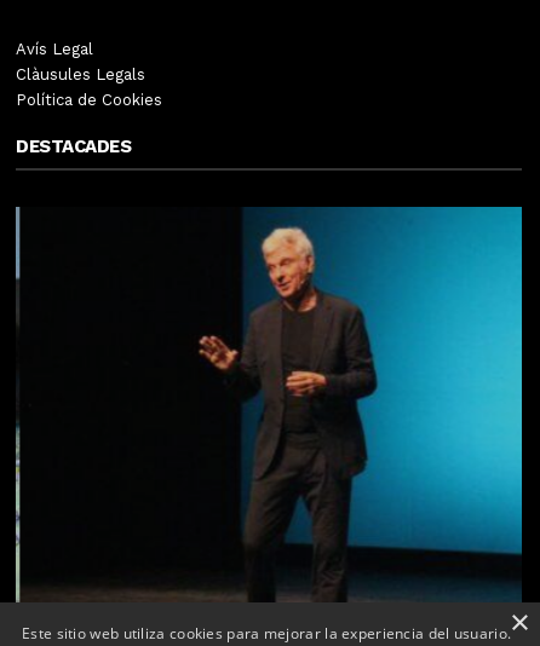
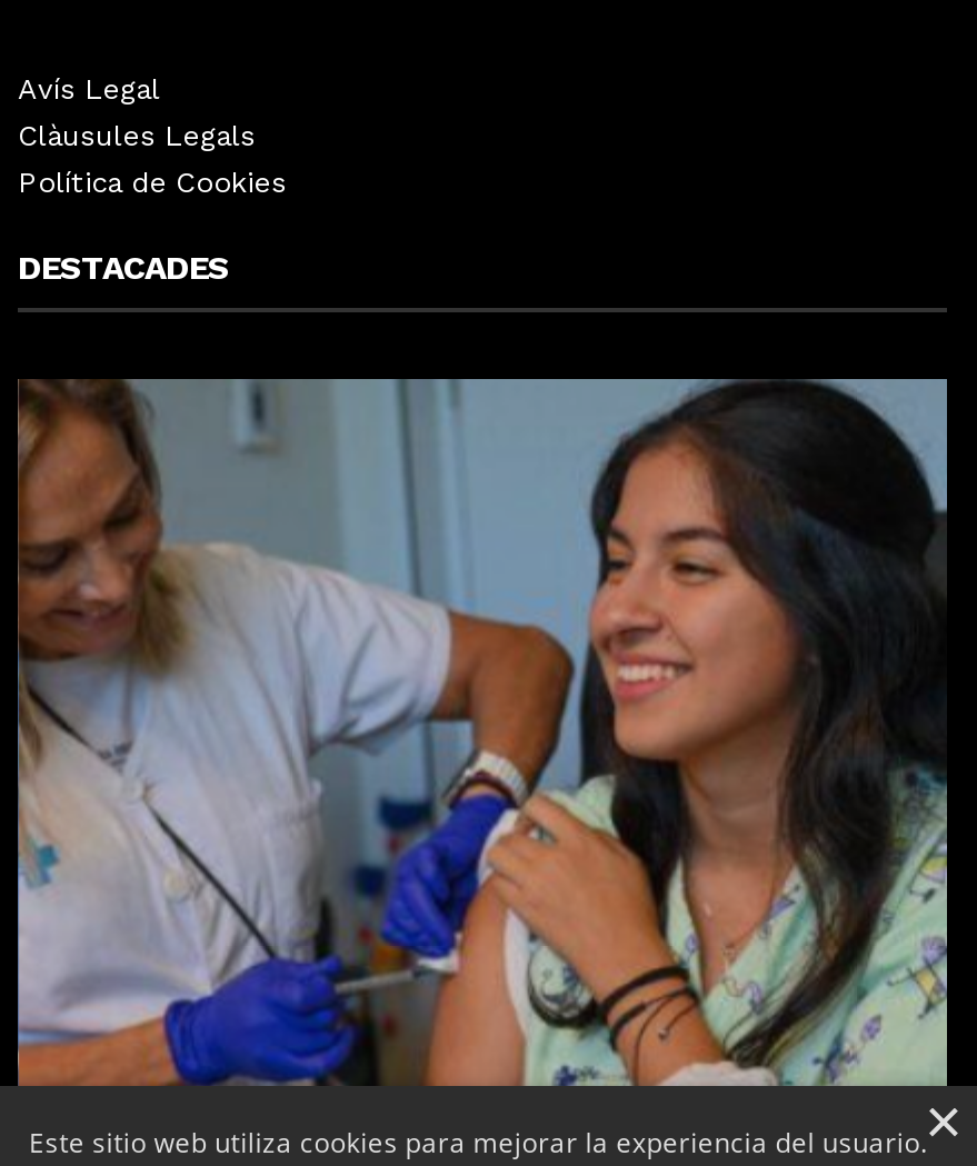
- [image]
+ [image]
